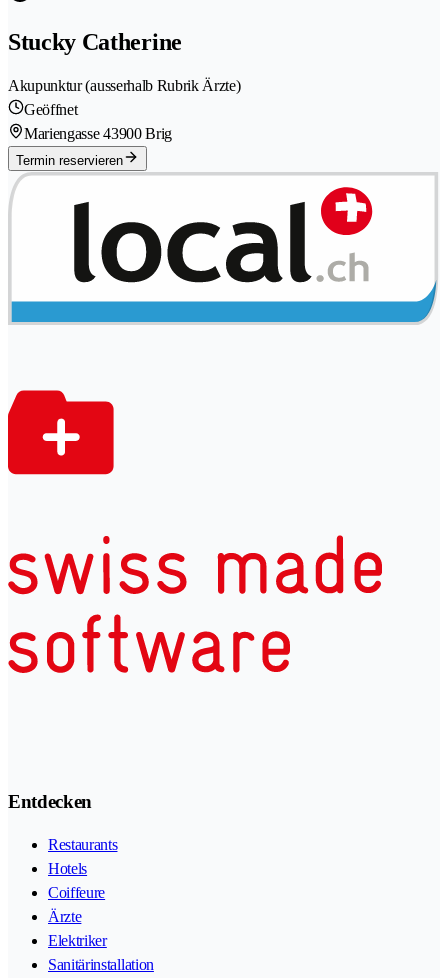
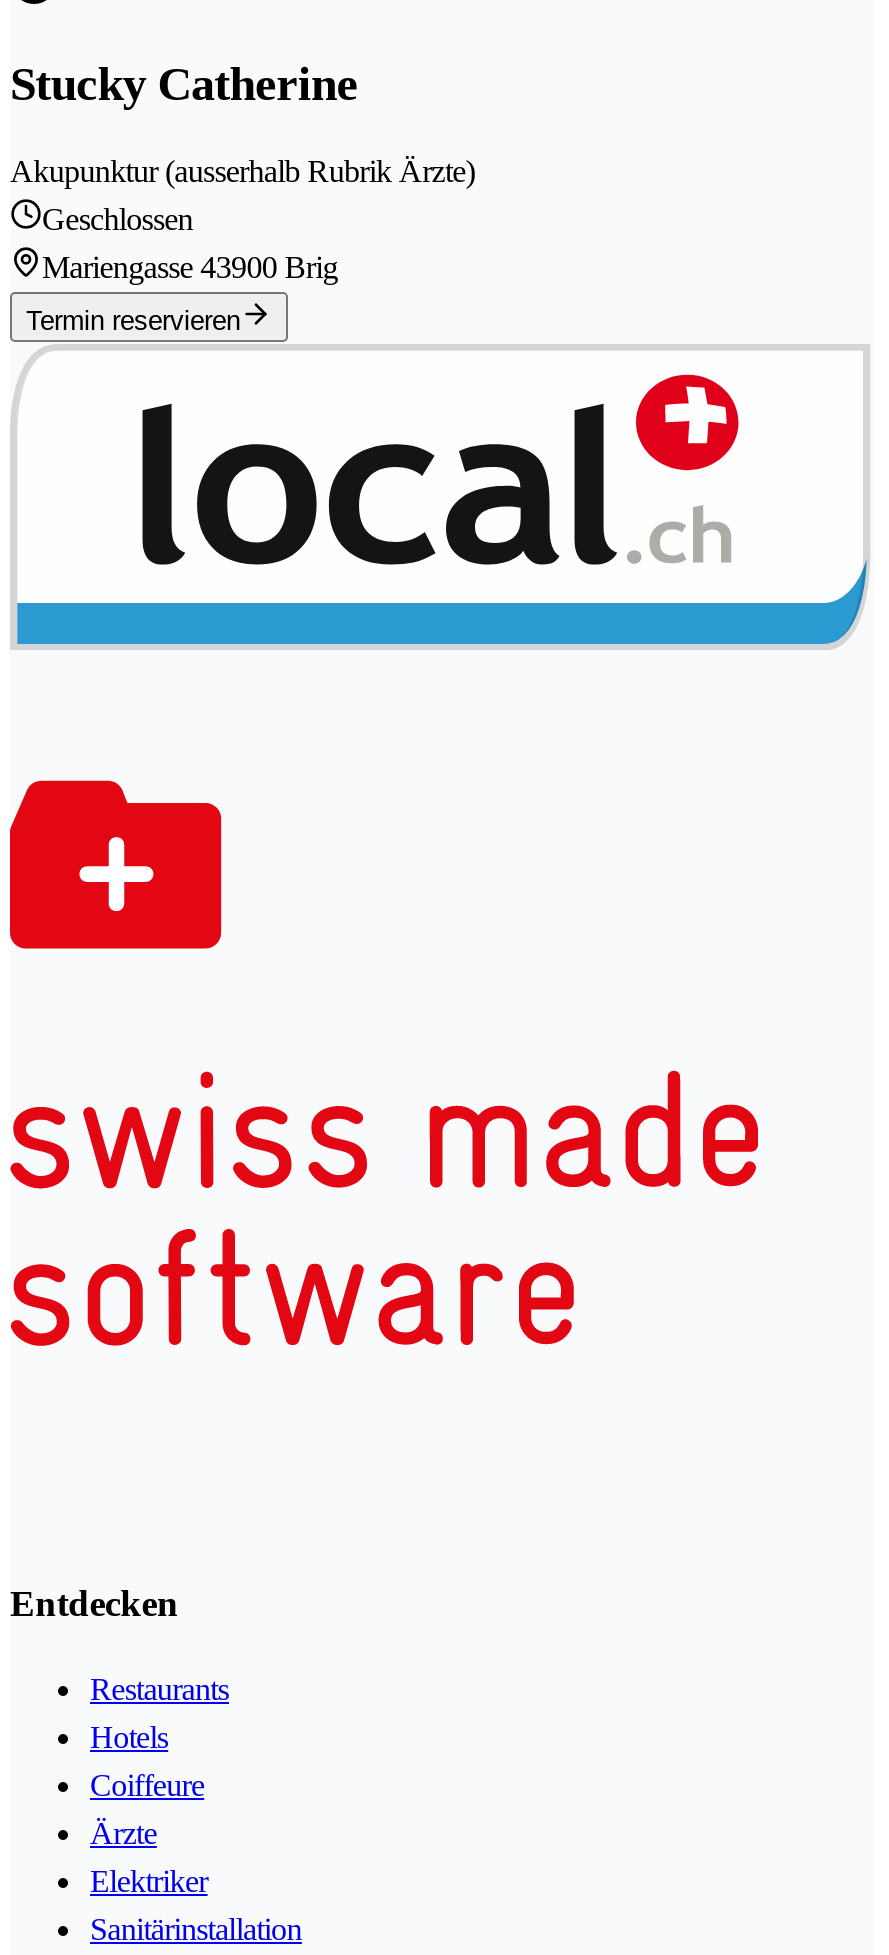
- Geöffnet
+ Geschlossen
